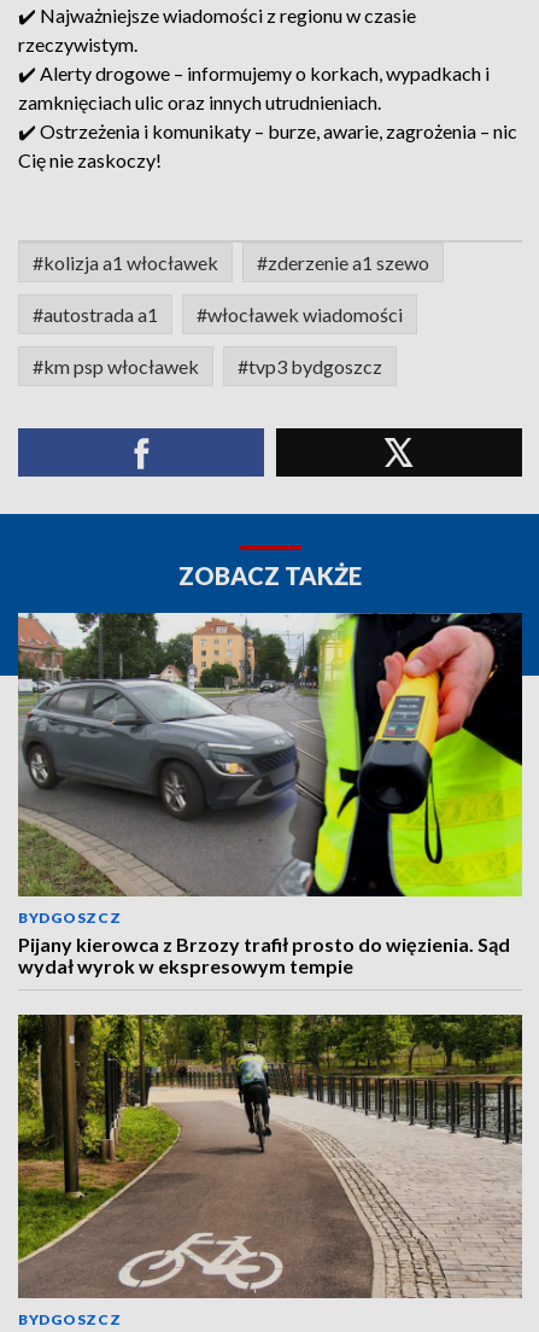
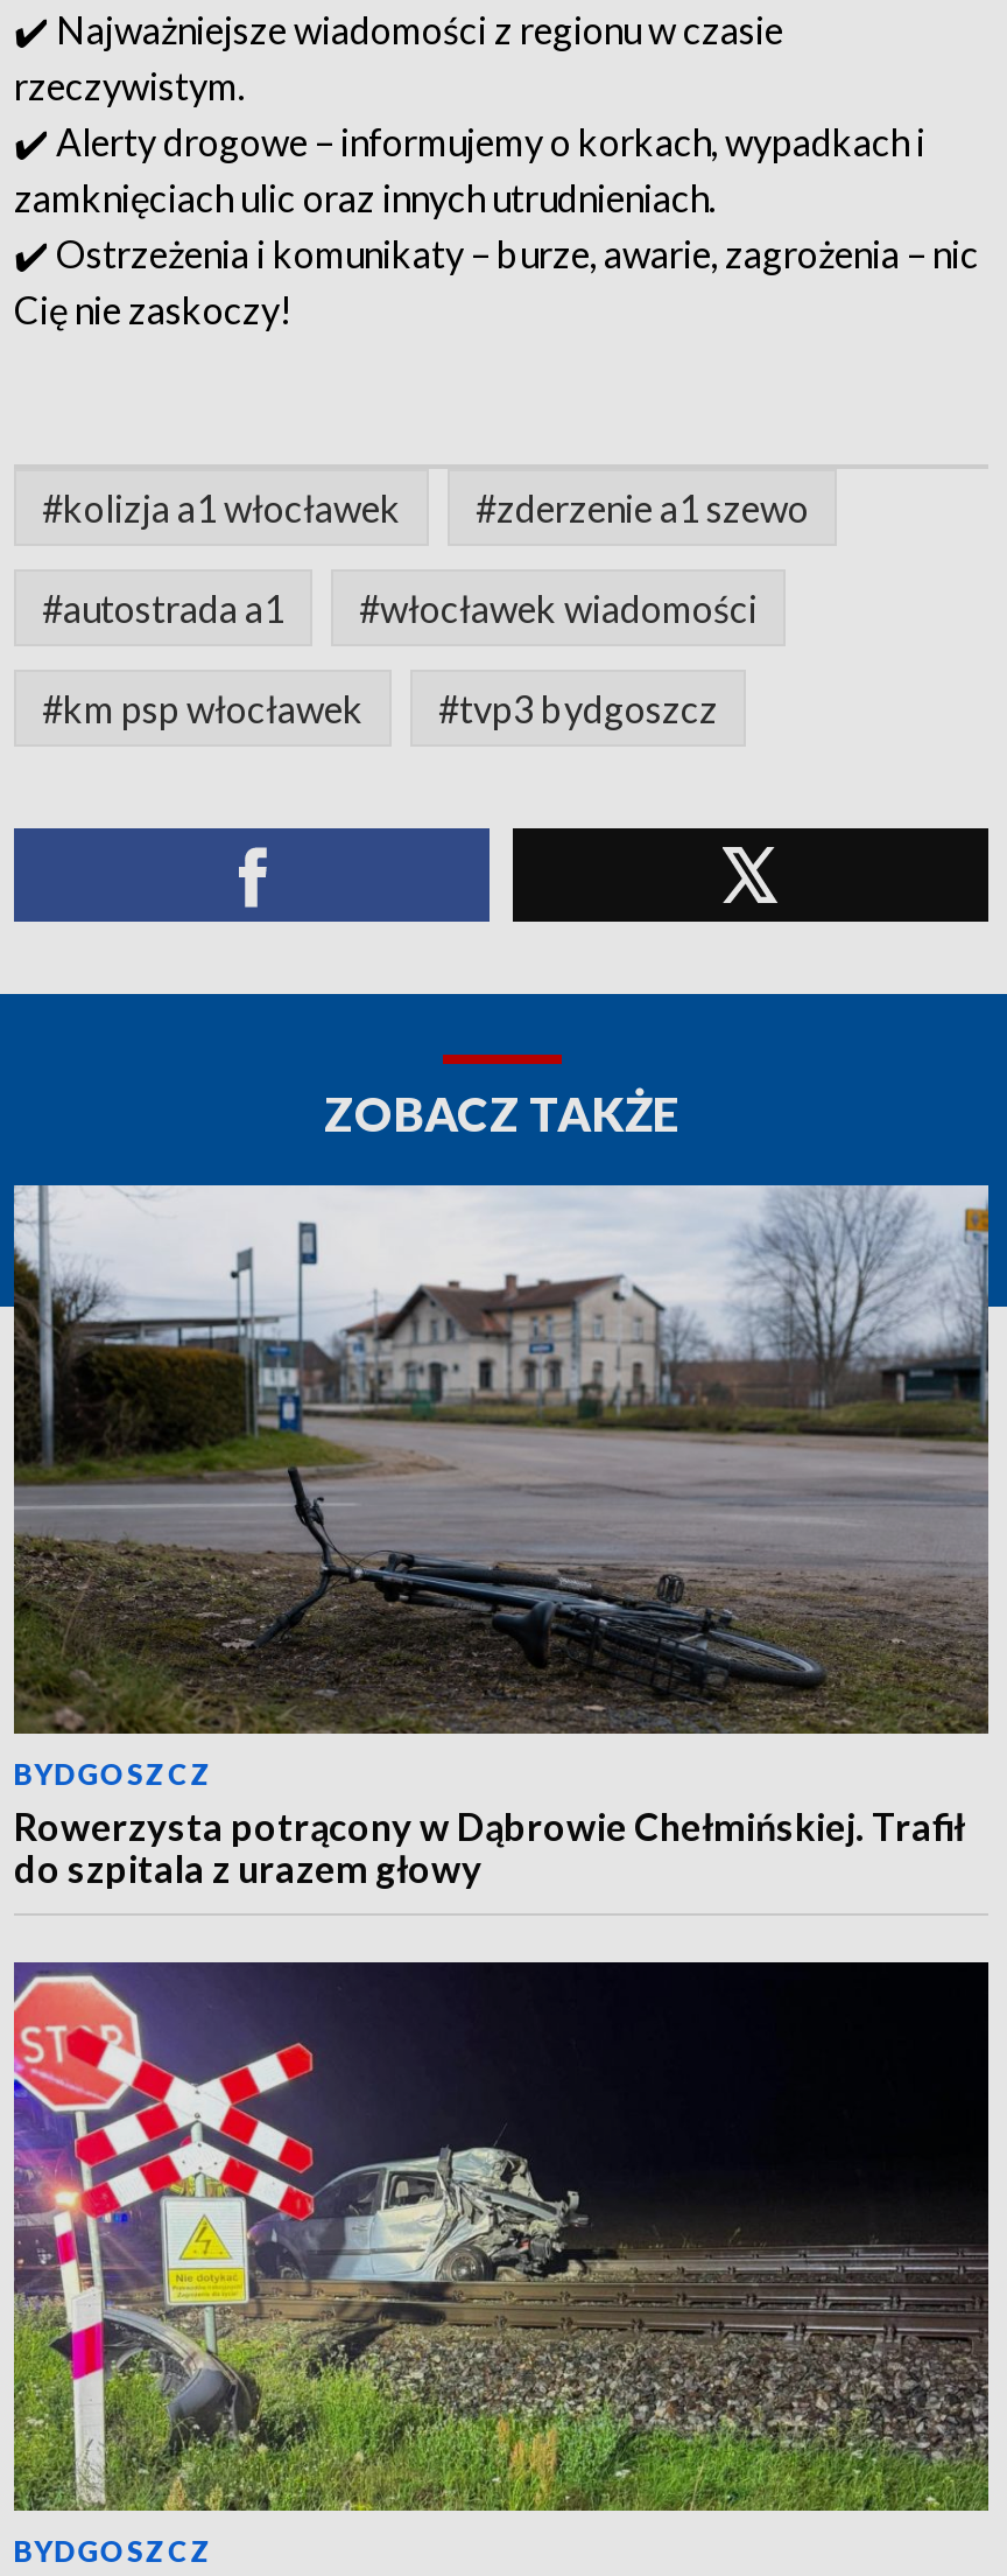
- [image]
- Pijany kierowca z Brzozy trafił prosto do więzienia. Sąd
- wydał wyrok w ekspresowym tempie
+ [image]
+ Rowerzysta potrącony w Dąbrowie Chełmińskiej. Trafił
+ do szpitala z urazem głowy

- [image]
+ [image]
